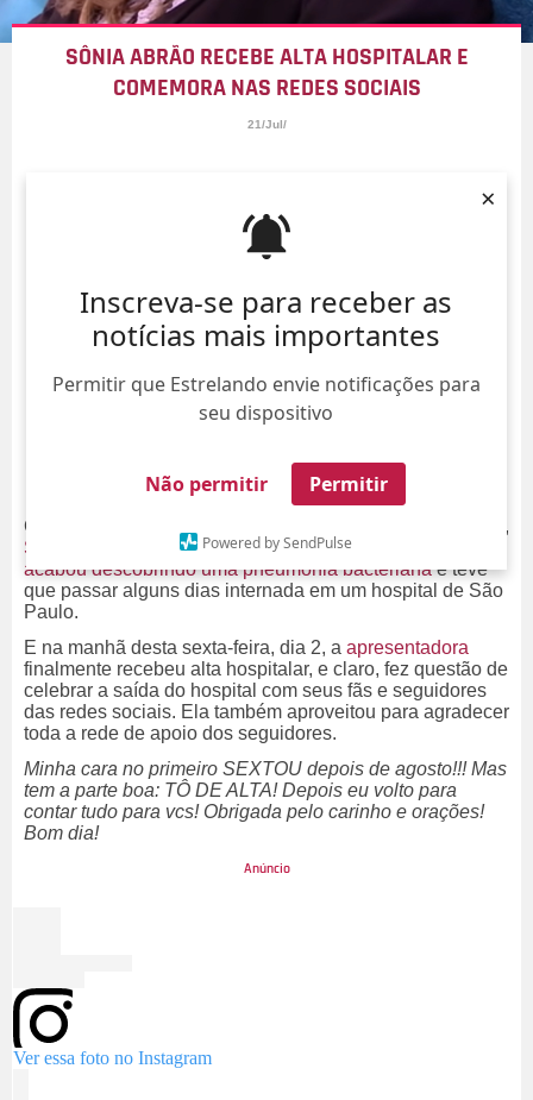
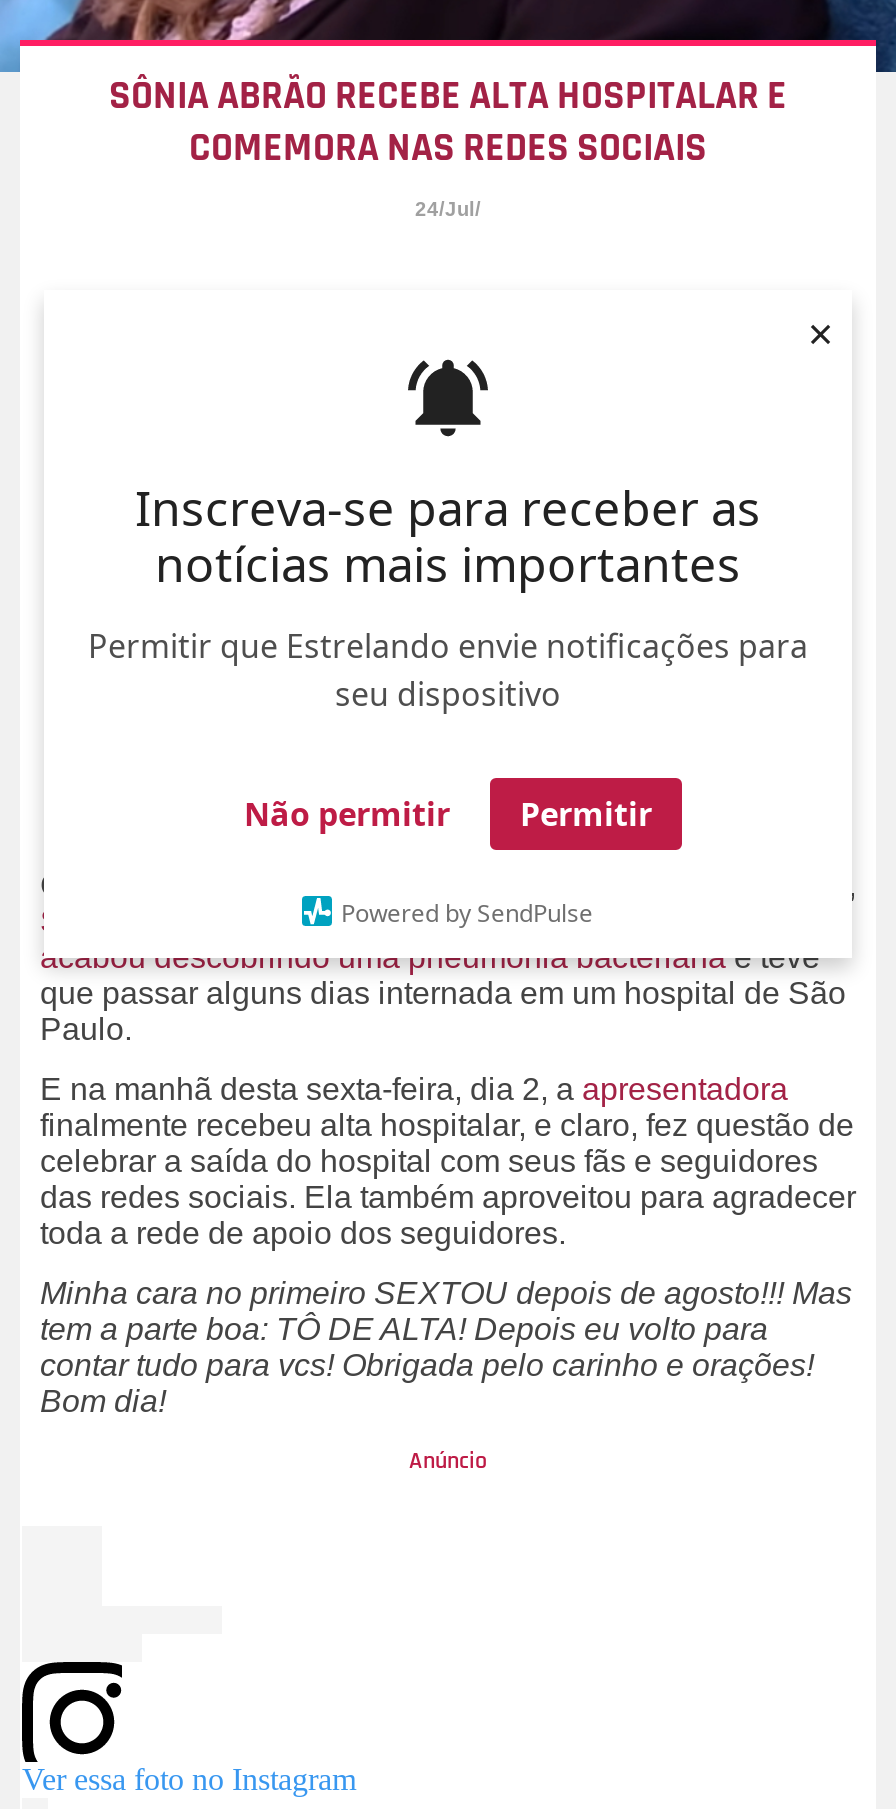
- 21/Jul/
+ 24/Jul/
